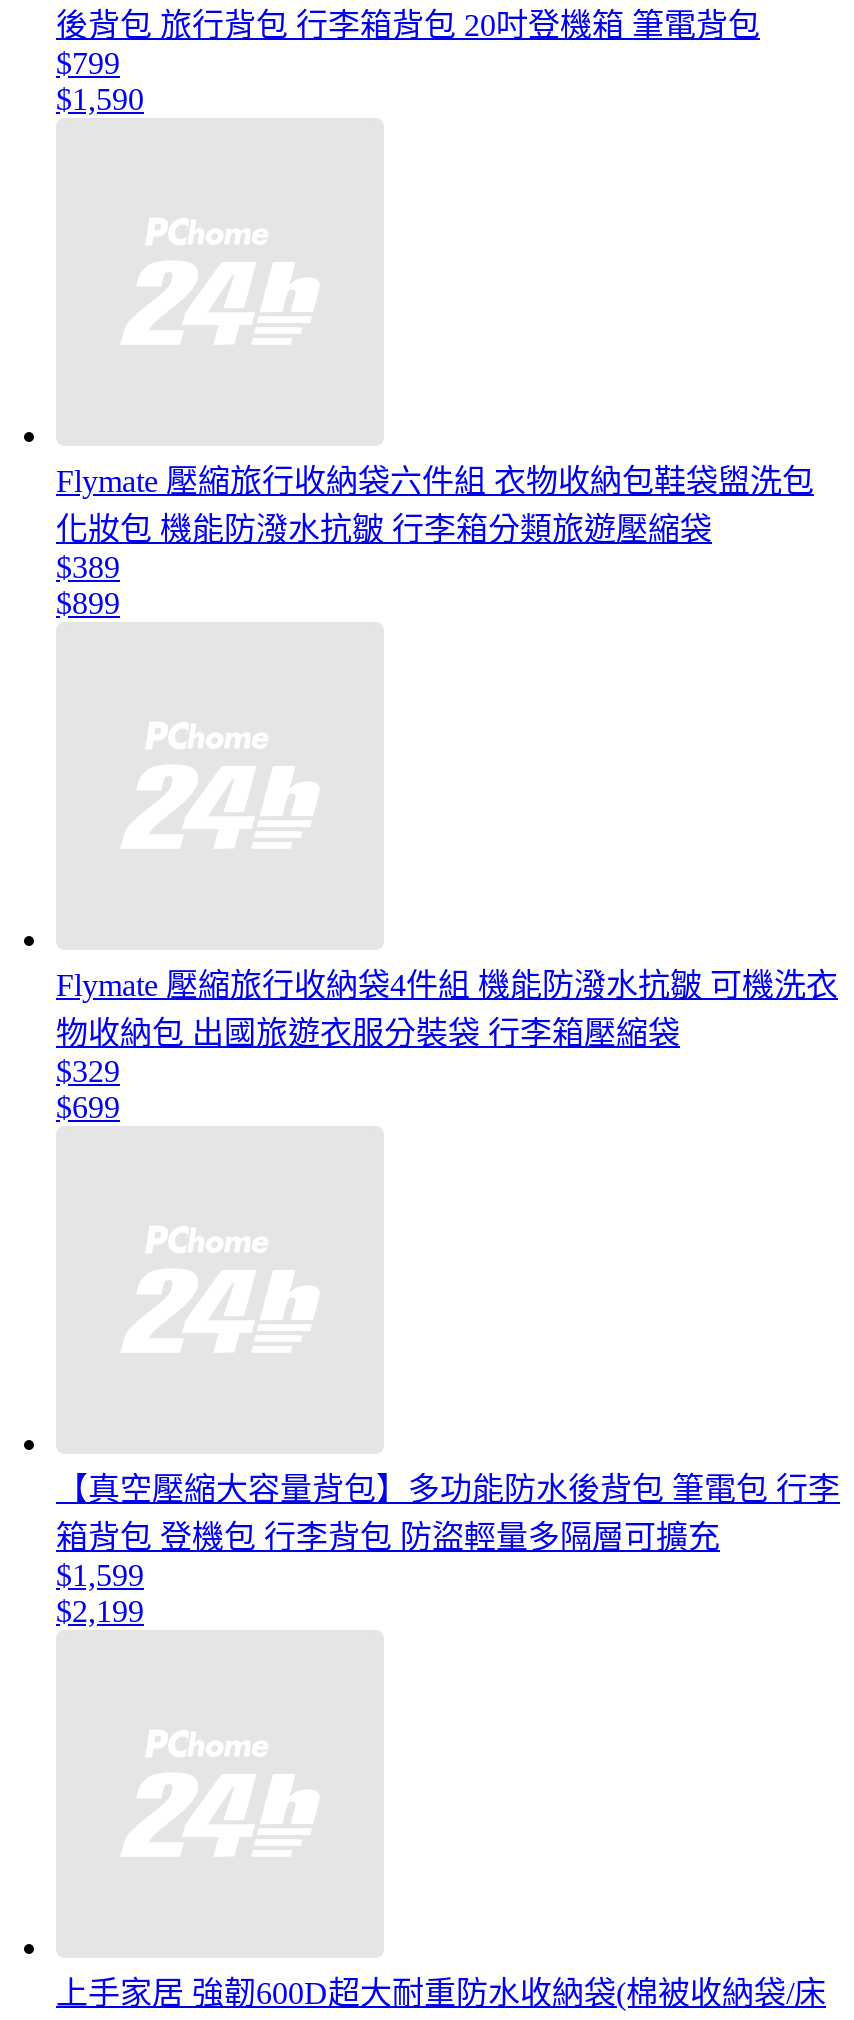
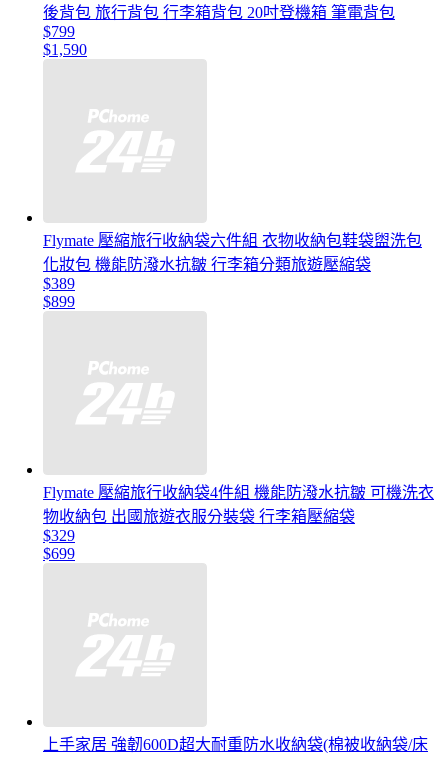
- 【真空壓縮大容量背包】多功能防水後背包 筆電包 行李
- 箱背包 登機包 行李背包 防盜輕量多隔層可擴充
- $1,599
- $2,199
